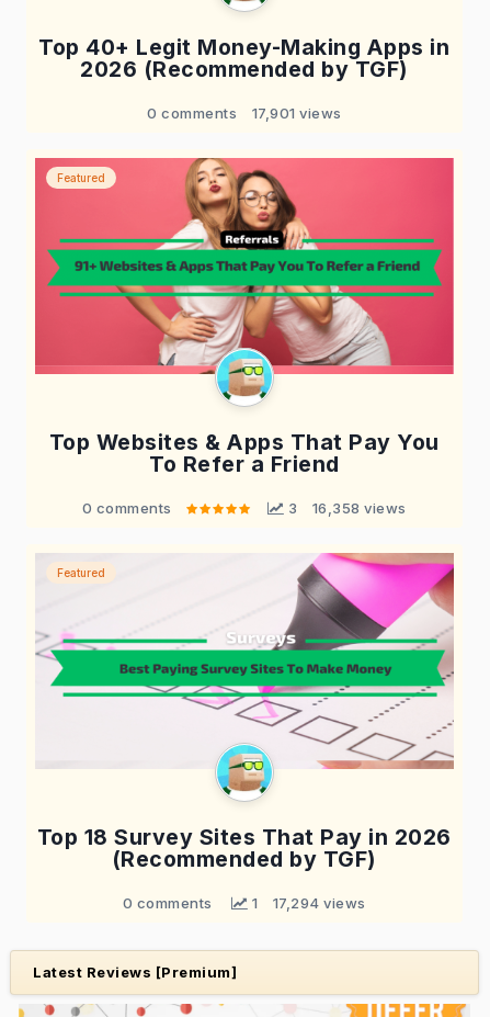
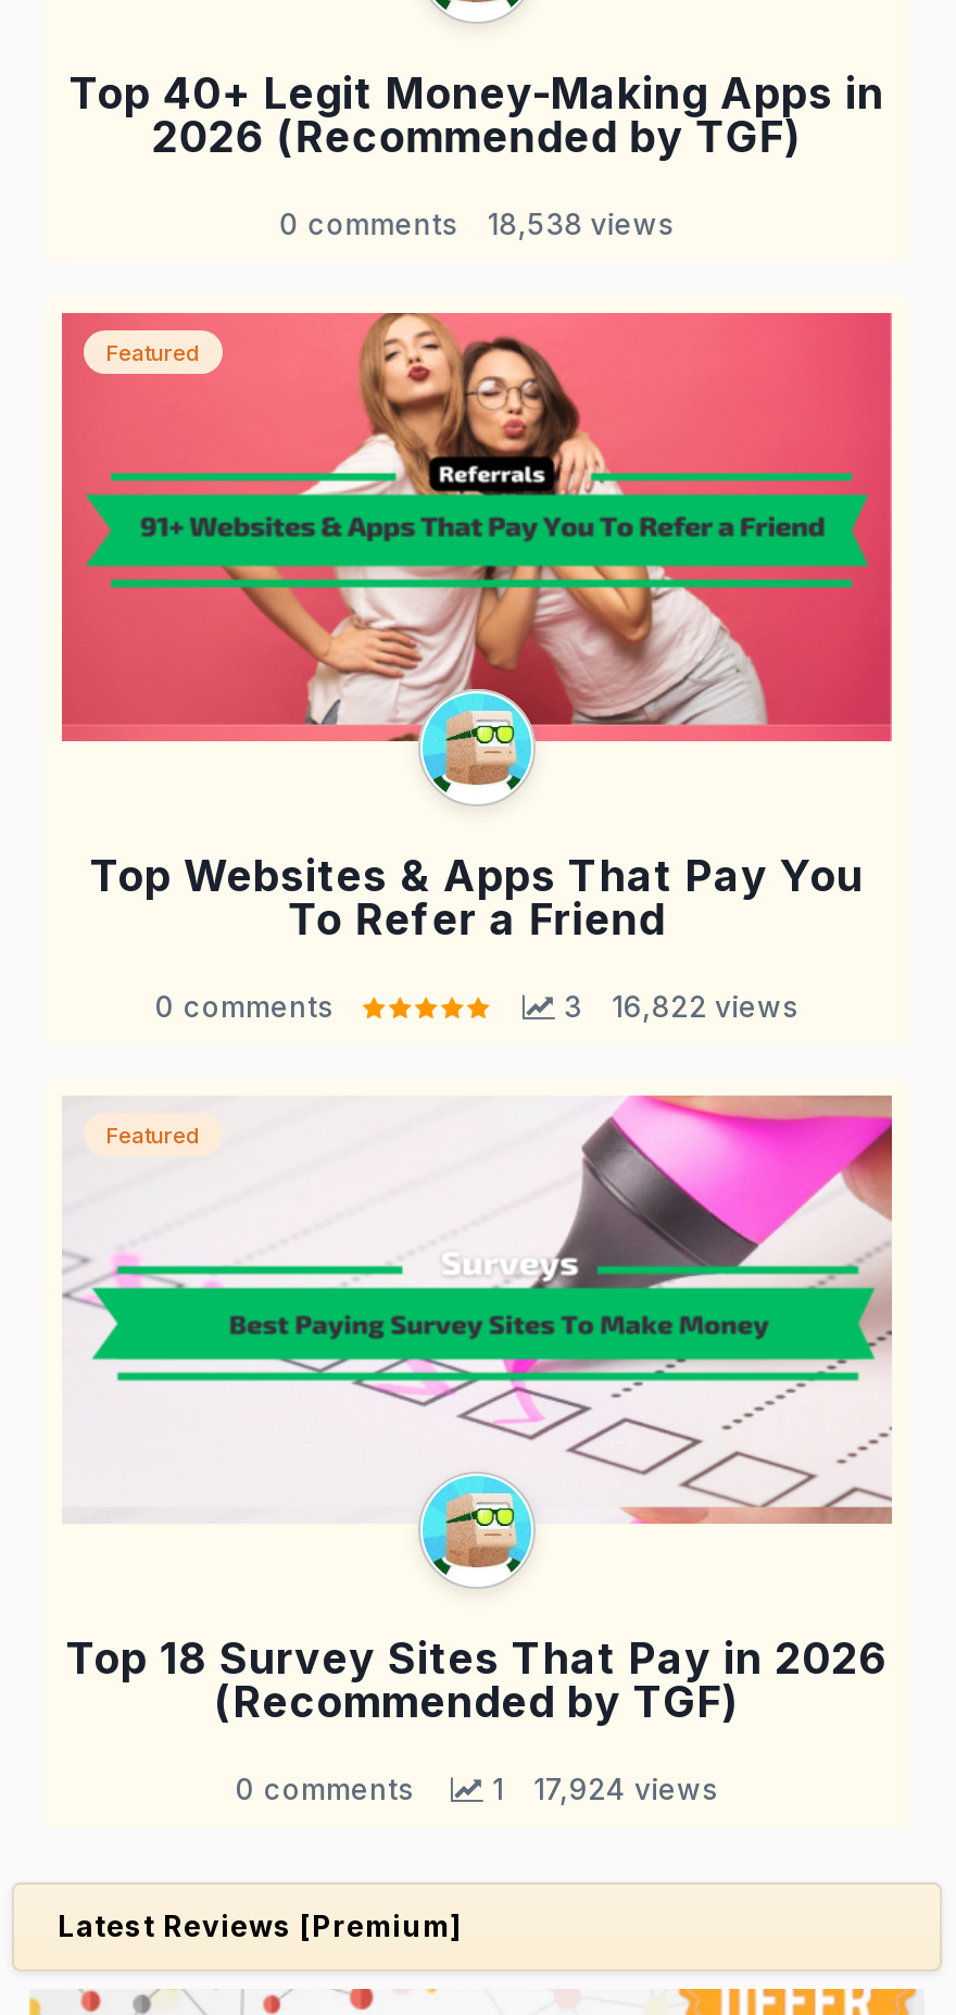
- 0 comments 17,901 views
+ 0 comments 18,538 views

- 3 16,358 views
+ 3 16,822 views

- 1 17,294 views
+ 1 17,924 views
